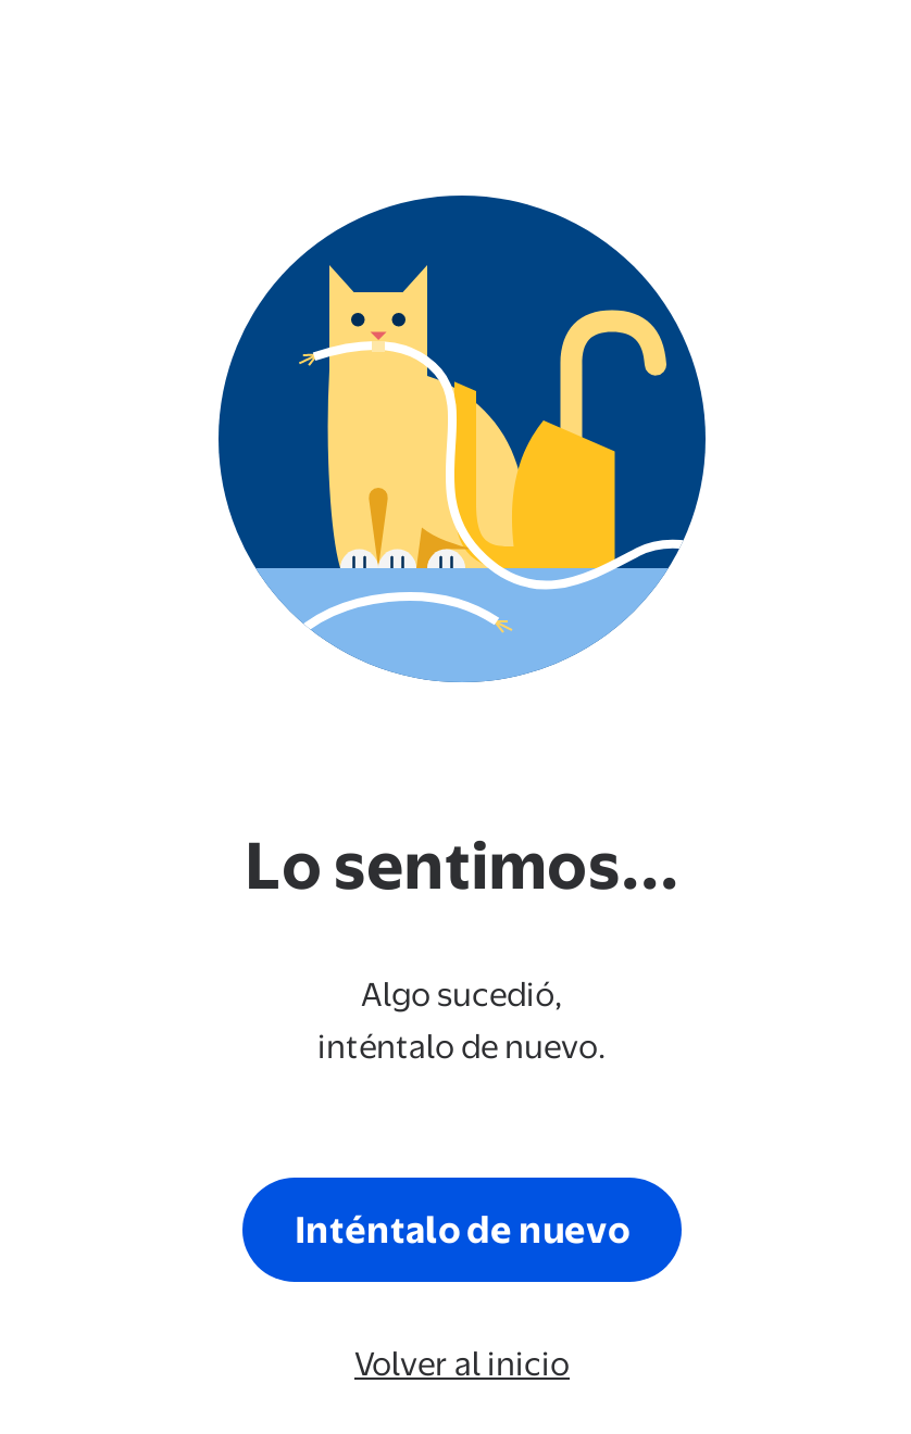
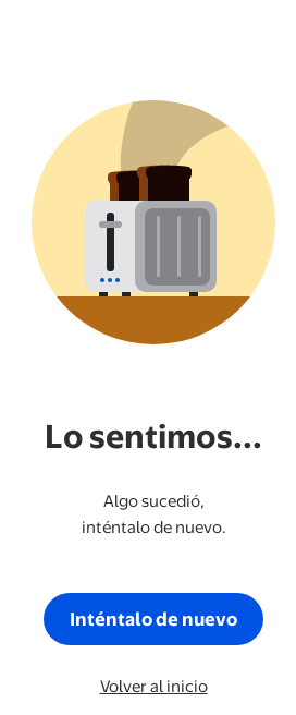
- [image]
+ [image]
